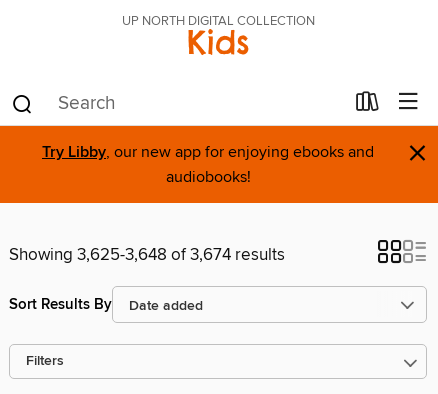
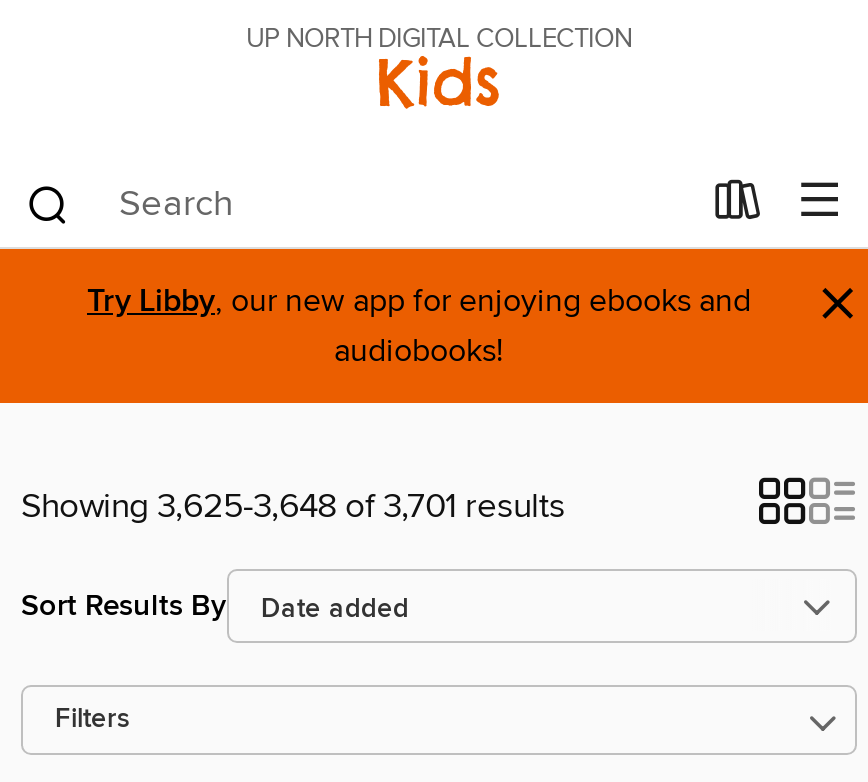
- Showing 3,625-3,648 of 3,674 results
+ Showing 3,625-3,648 of 3,701 results
